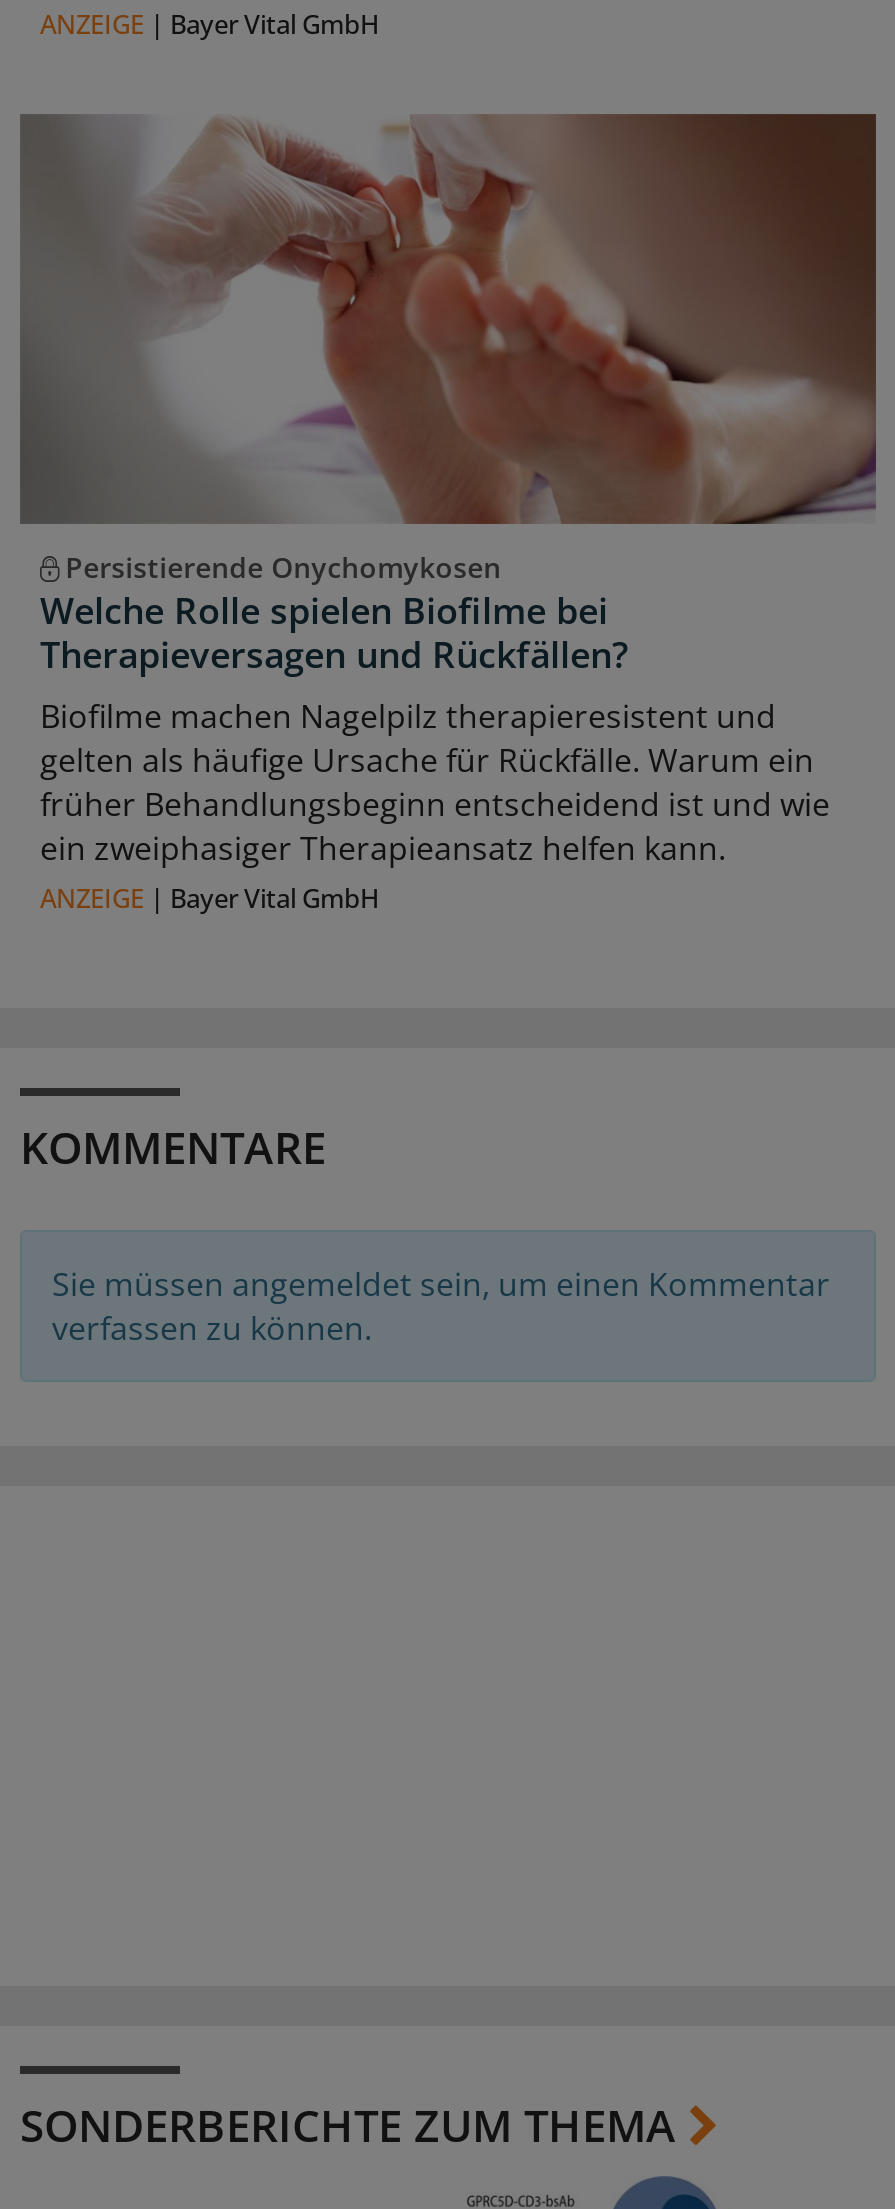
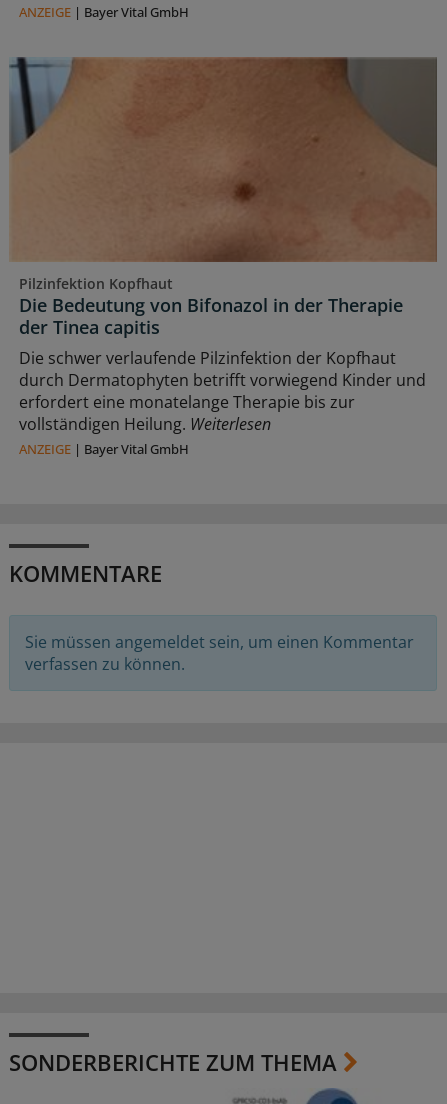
- [image]
- Persistierende Onychomykosen
- Welche Rolle spielen Biofilme bei
- Therapieversagen und Rückfällen?
- Biofilme machen Nagelpilz therapieresistent und
- gelten als häufige Ursache für Rückfälle. Warum ein
- früher Behandlungsbeginn entscheidend ist und wie
- ein zweiphasiger Therapieansatz helfen kann.
+ [image]
+ Pilzinfektion Kopfhaut
+ Die Bedeutung von Bifonazol in der Therapie
+ der Tinea capitis
+ Die schwer verlaufende Pilzinfektion der Kopfhaut
+ durch Dermatophyten betrifft vorwiegend Kinder und
+ erfordert eine monatelange Therapie bis zur
+ vollständigen Heilung. Weiterlesen
